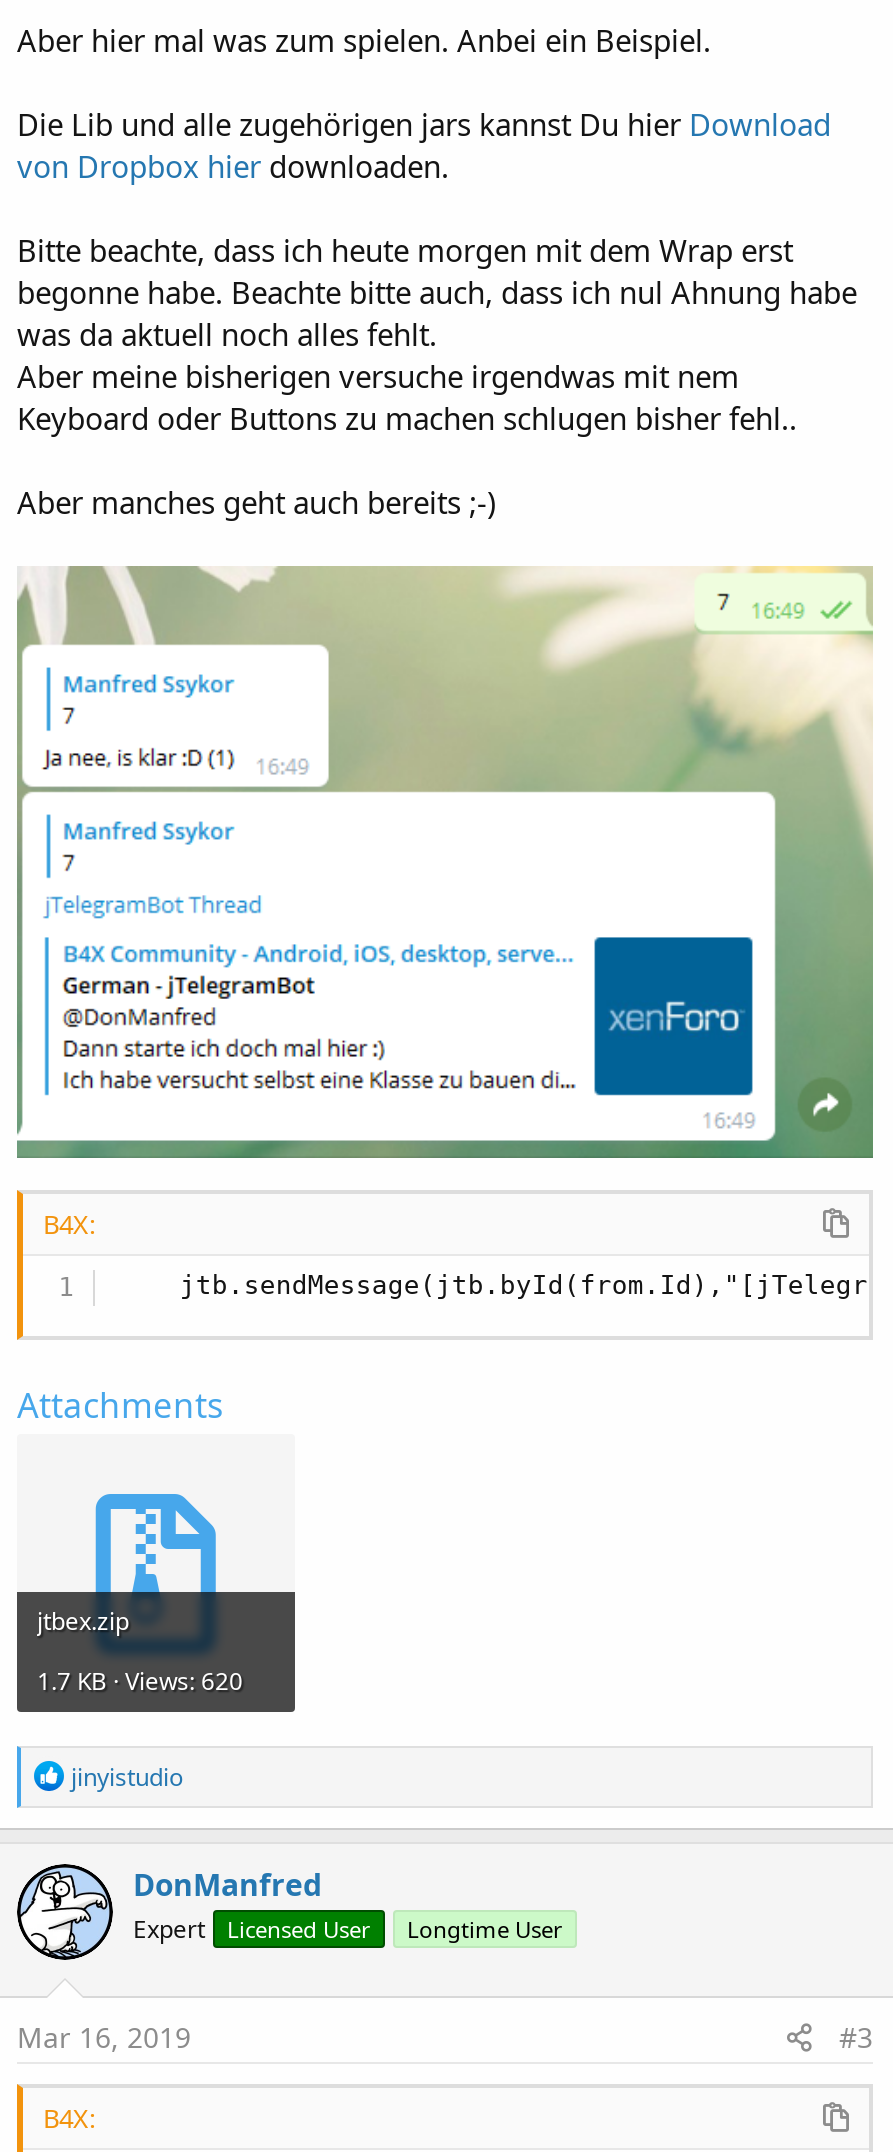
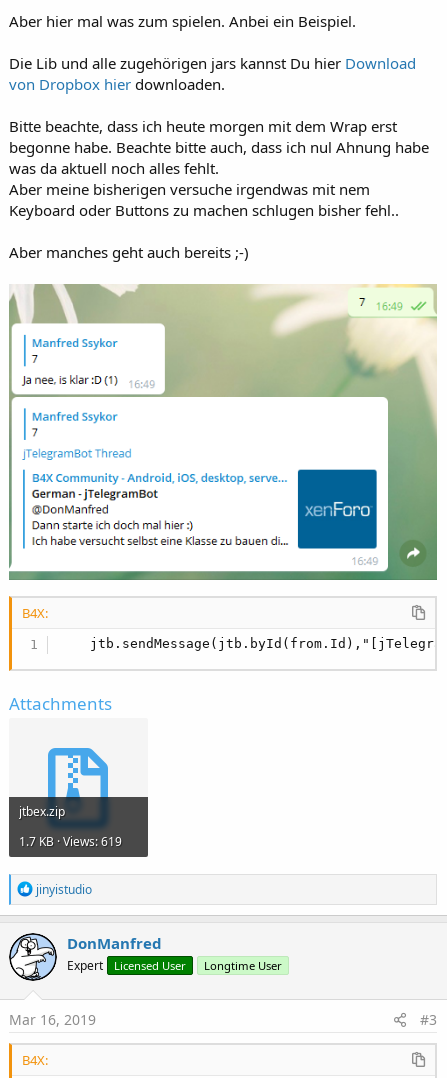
- 1.7 KB · Views: 620
+ 1.7 KB · Views: 619
